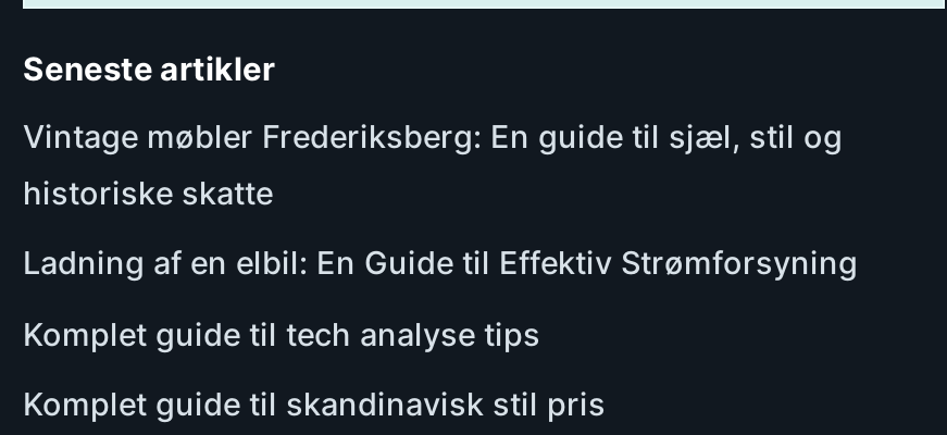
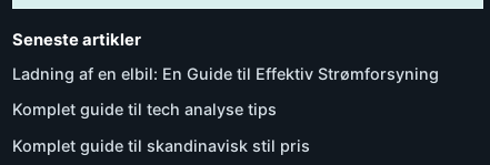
- Vintage møbler Frederiksberg: En guide til sjæl, stil og
- historiske skatte
